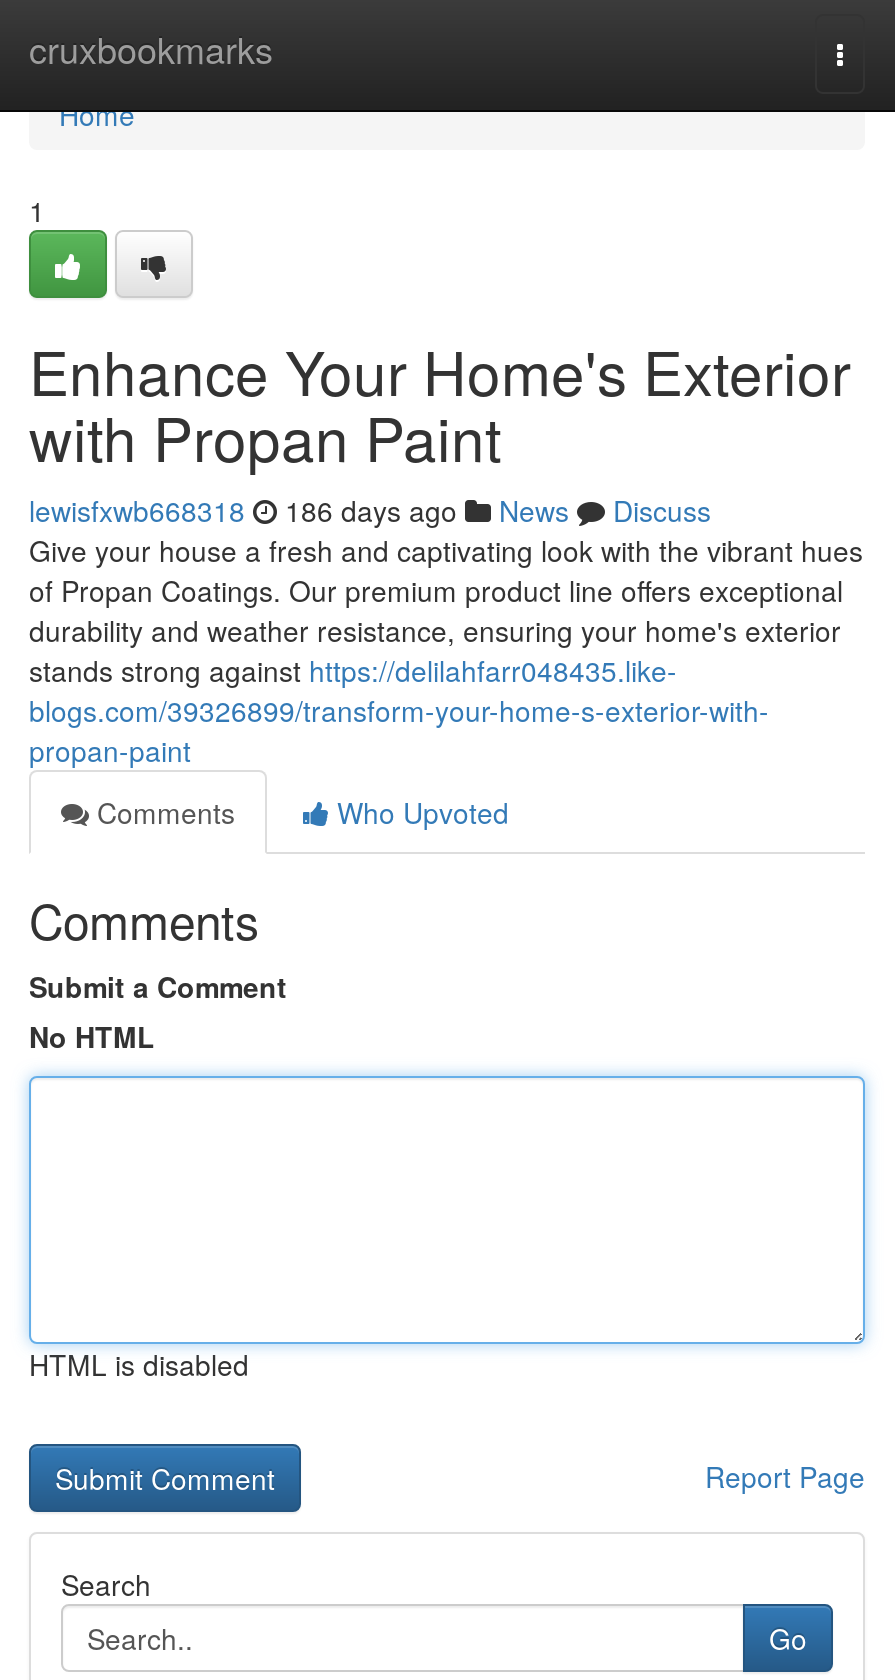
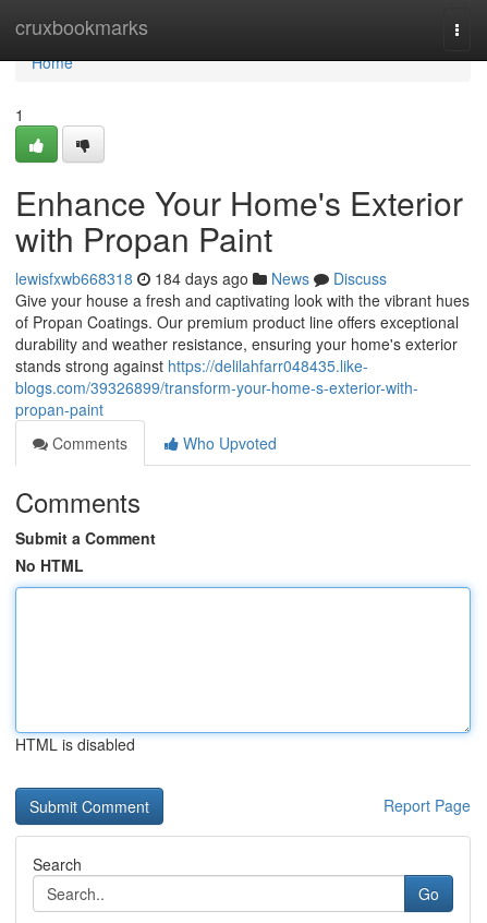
- lewisfxwb668318 186 days ago News Discuss
+ lewisfxwb668318 184 days ago News Discuss
